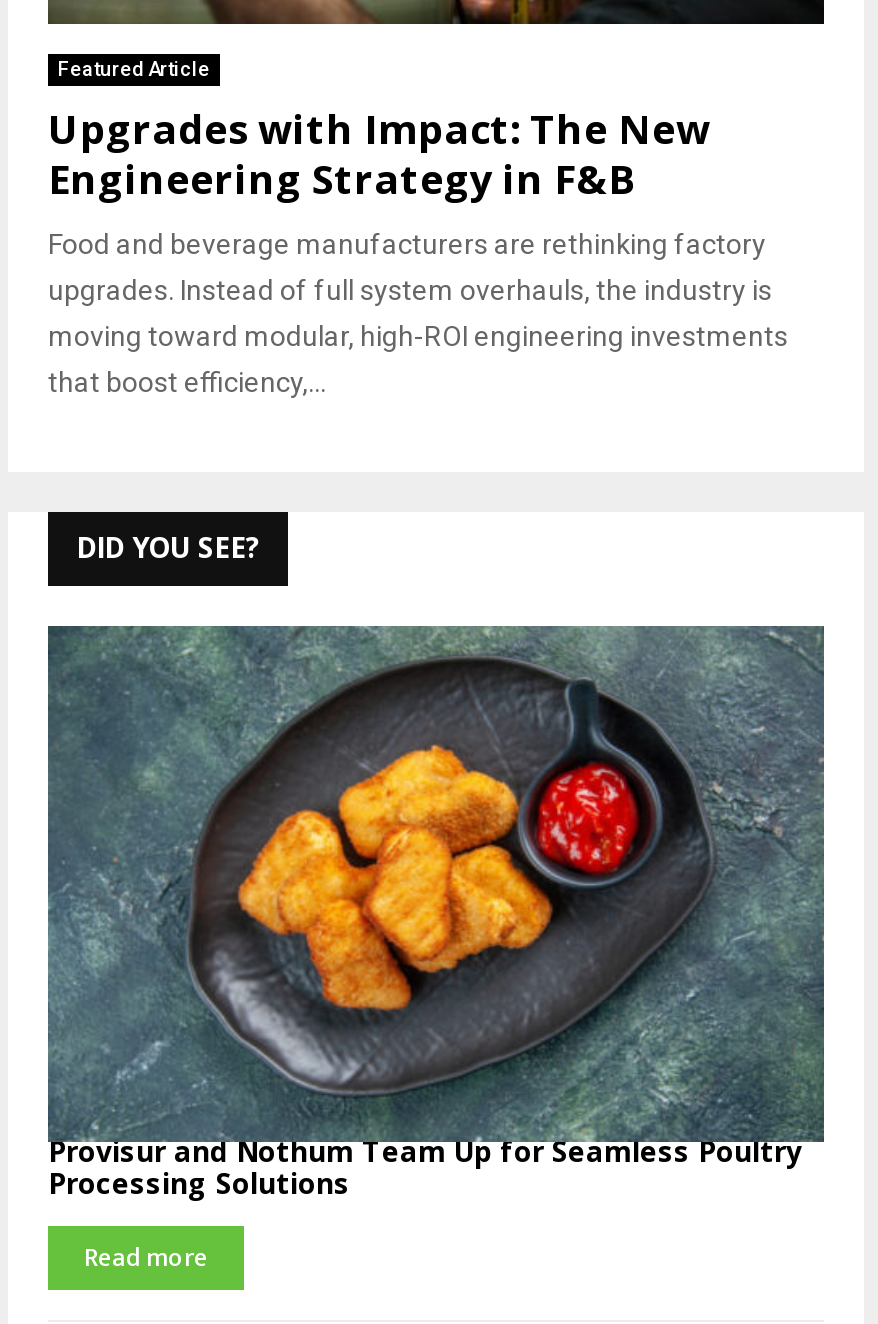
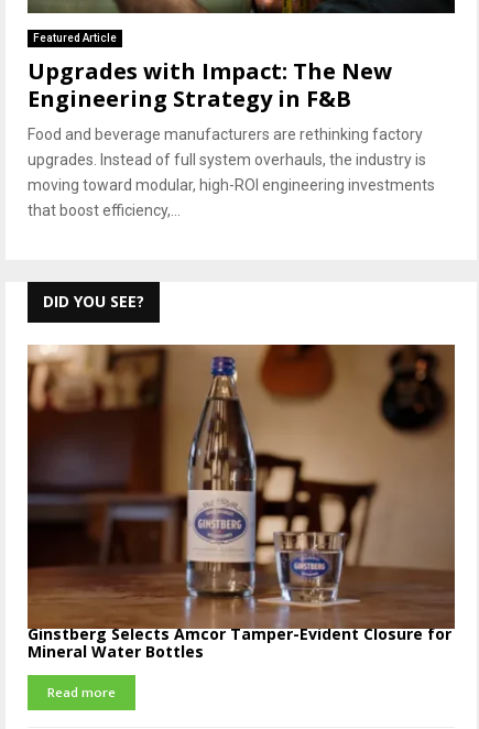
- [image]
- Provisur and Nothum Team Up for Seamless Poultry
- Processing Solutions
+ [image]
+ Ginstberg Selects Amcor Tamper-Evident Closure for
+ Mineral Water Bottles
